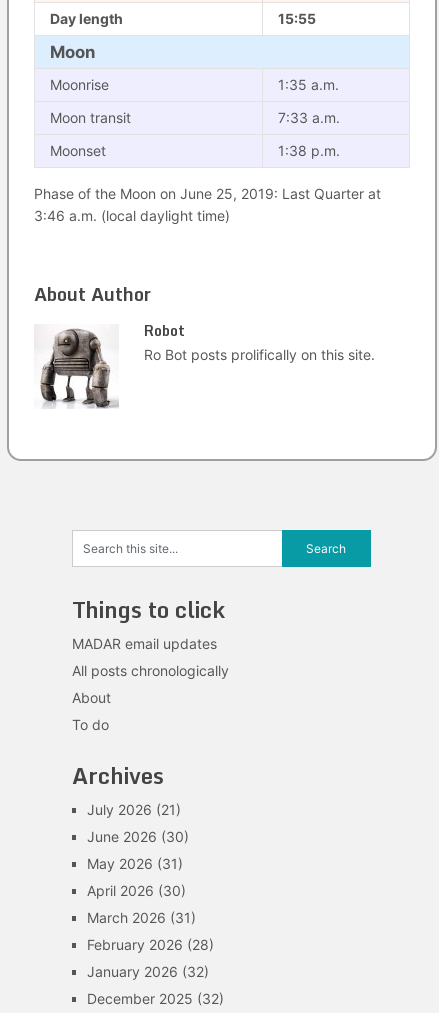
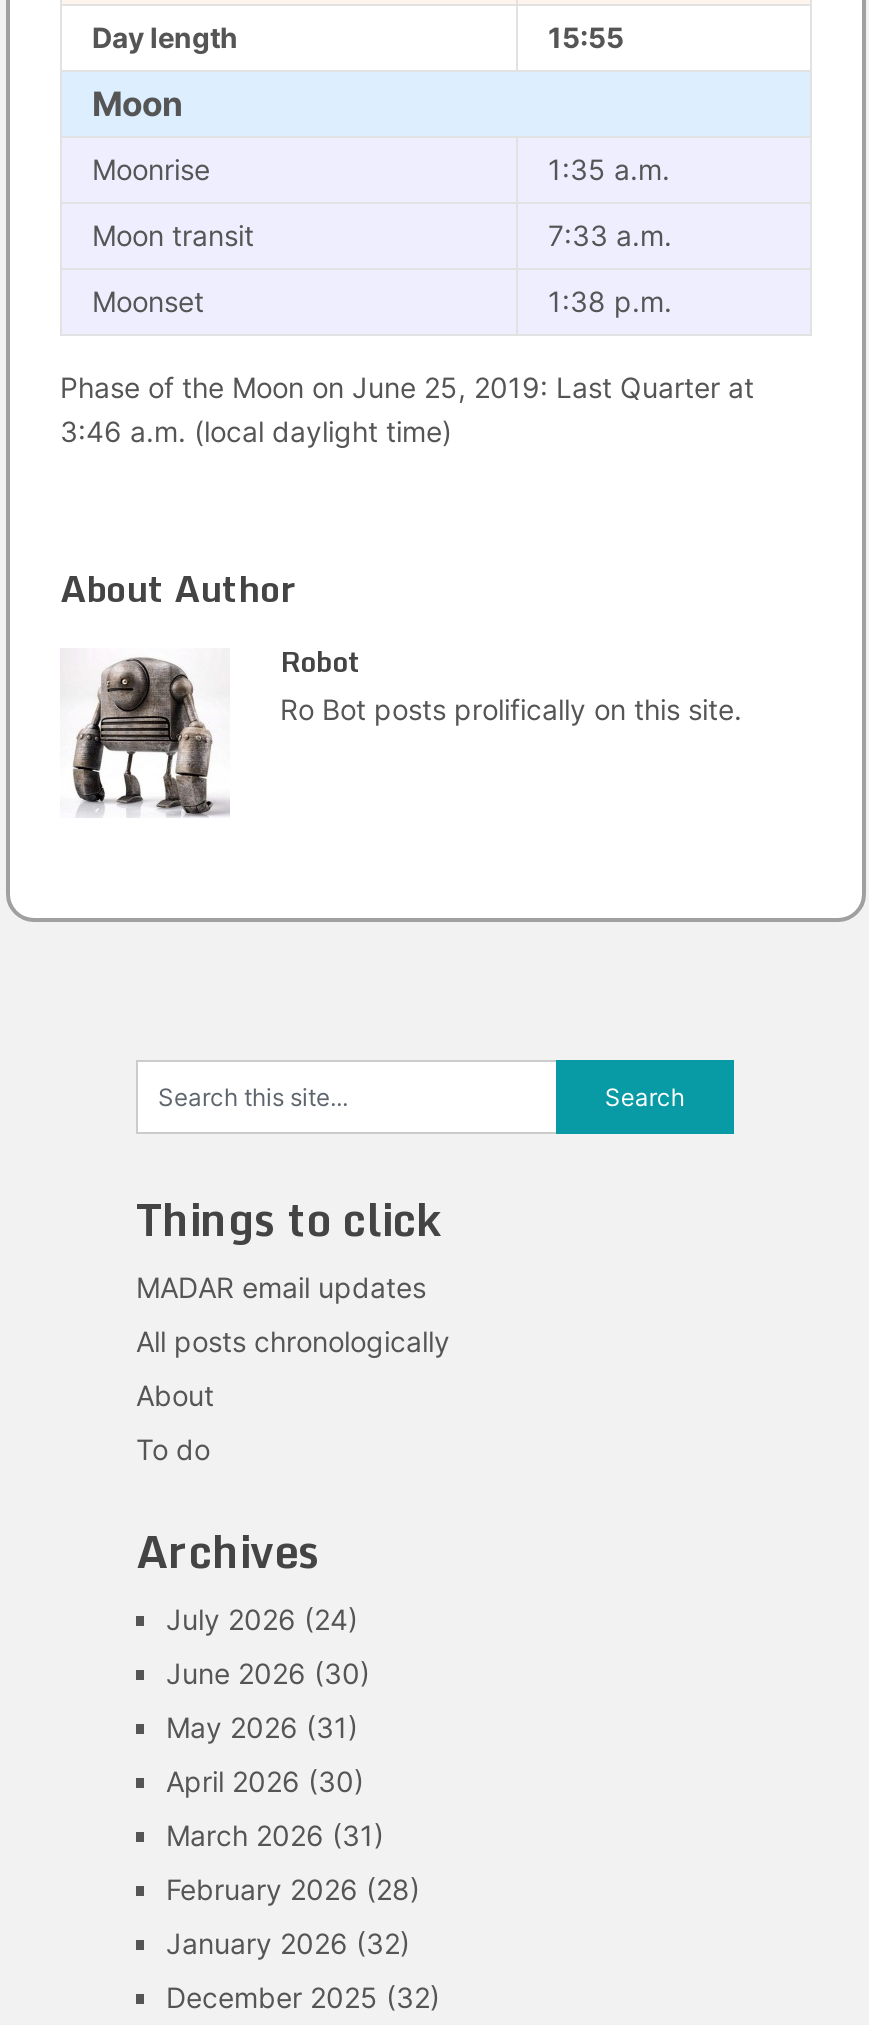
- July 2026 (21)
+ July 2026 (24)
